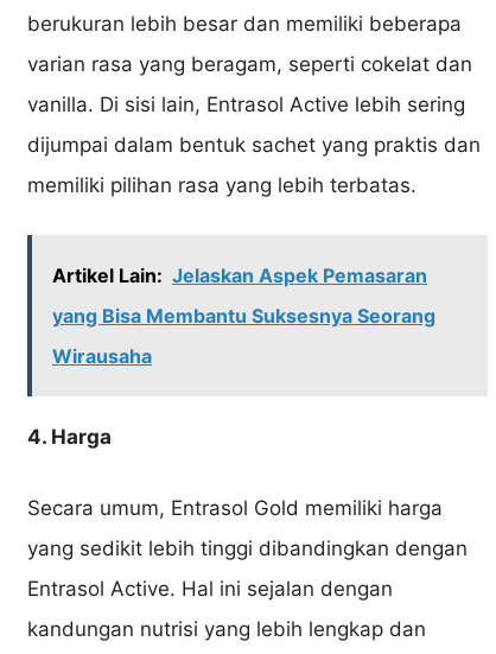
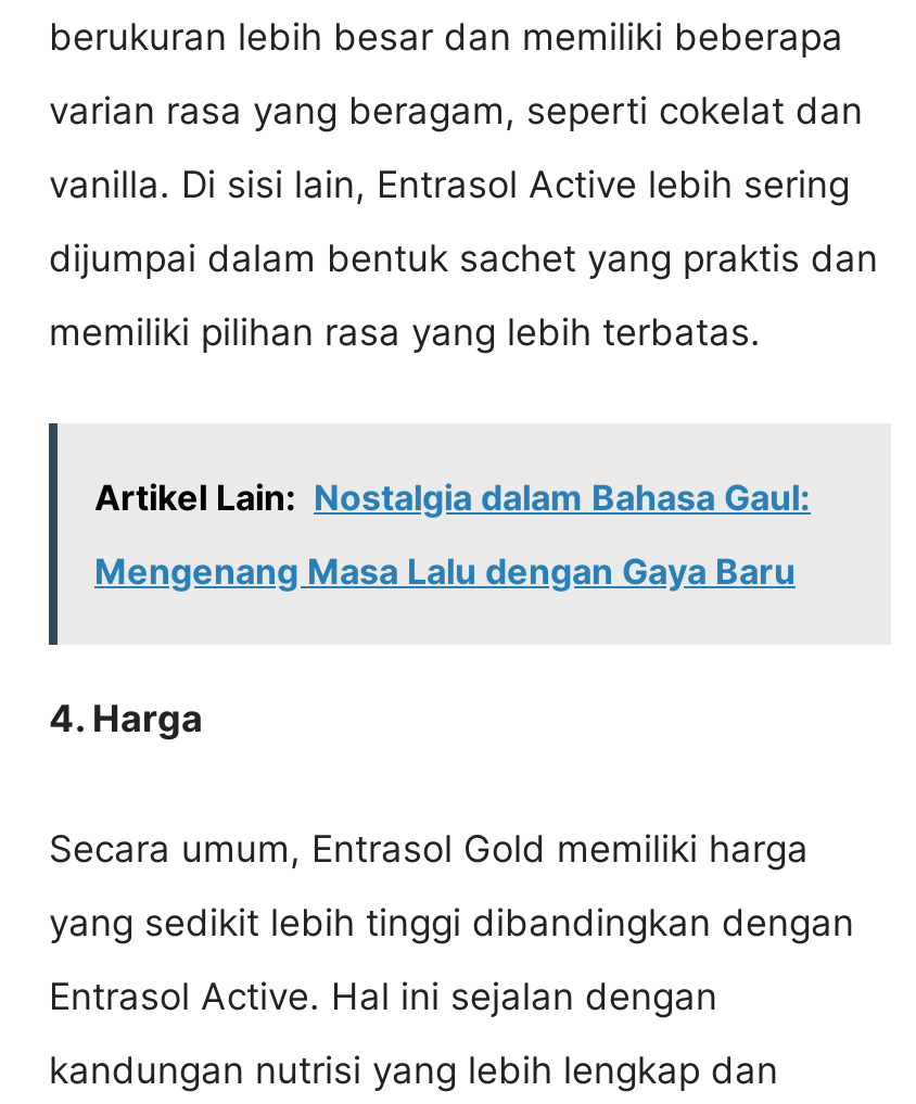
- Artikel Lain: Jelaskan Aspek Pemasaran
- yang Bisa Membantu Suksesnya Seorang
- Wirausaha
+ Artikel Lain: Nostalgia dalam Bahasa Gaul:
+ Mengenang Masa Lalu dengan Gaya Baru
